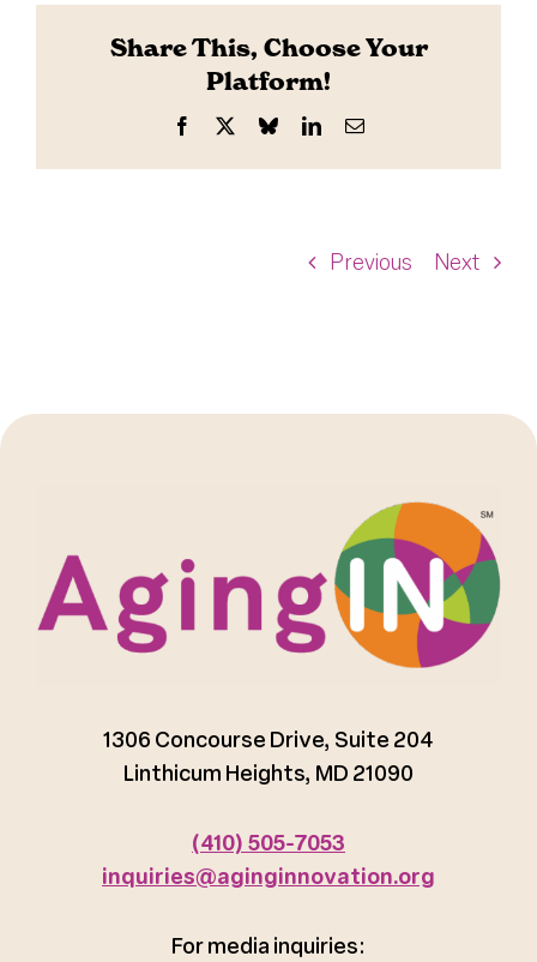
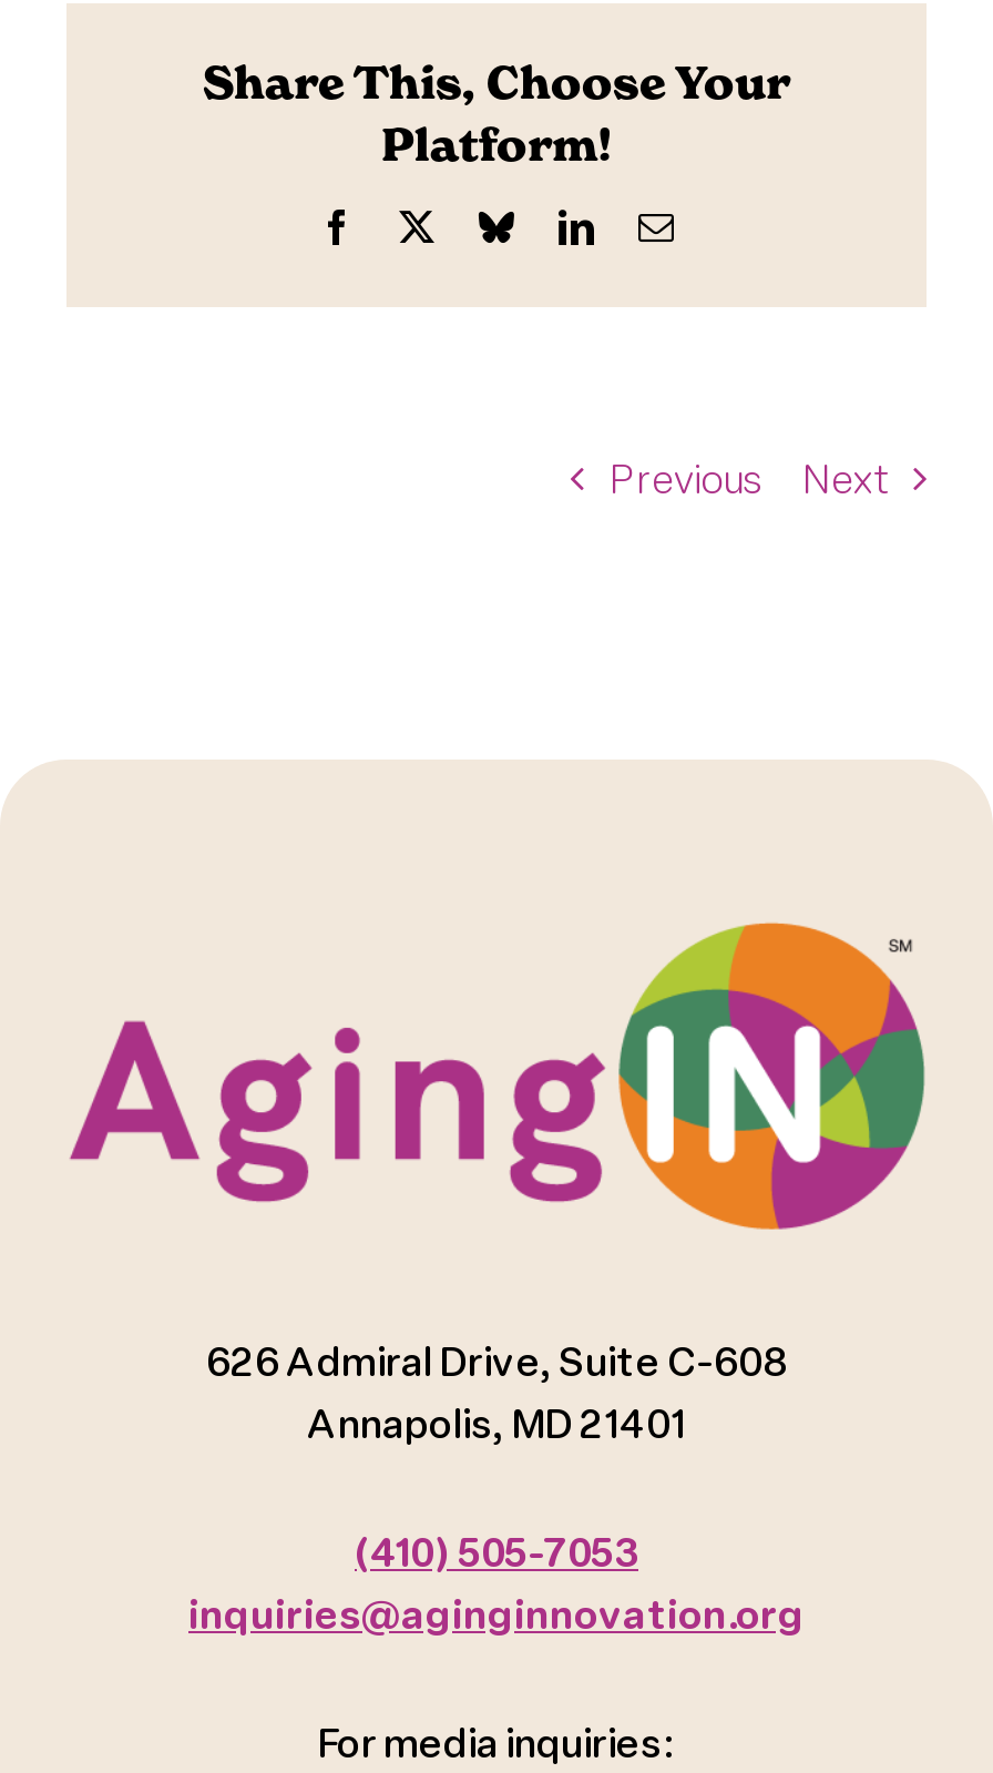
- 1306 Concourse Drive, Suite 204
- Linthicum Heights, MD 21090
+ 626 Admiral Drive, Suite C-608
+ Annapolis, MD 21401
